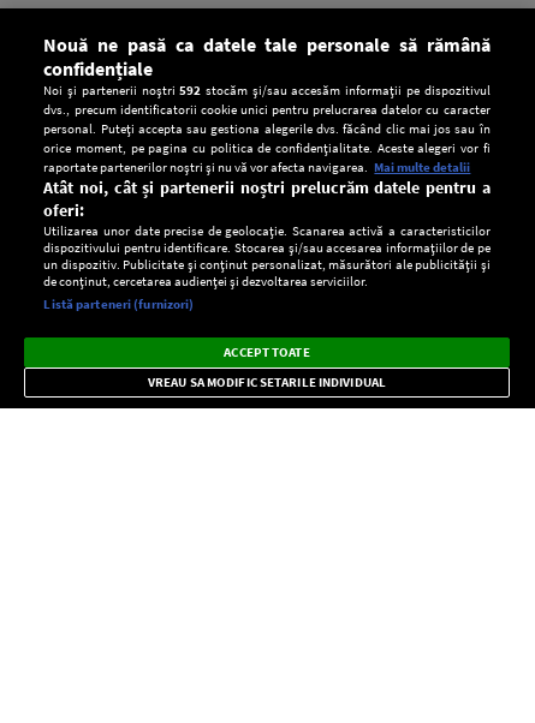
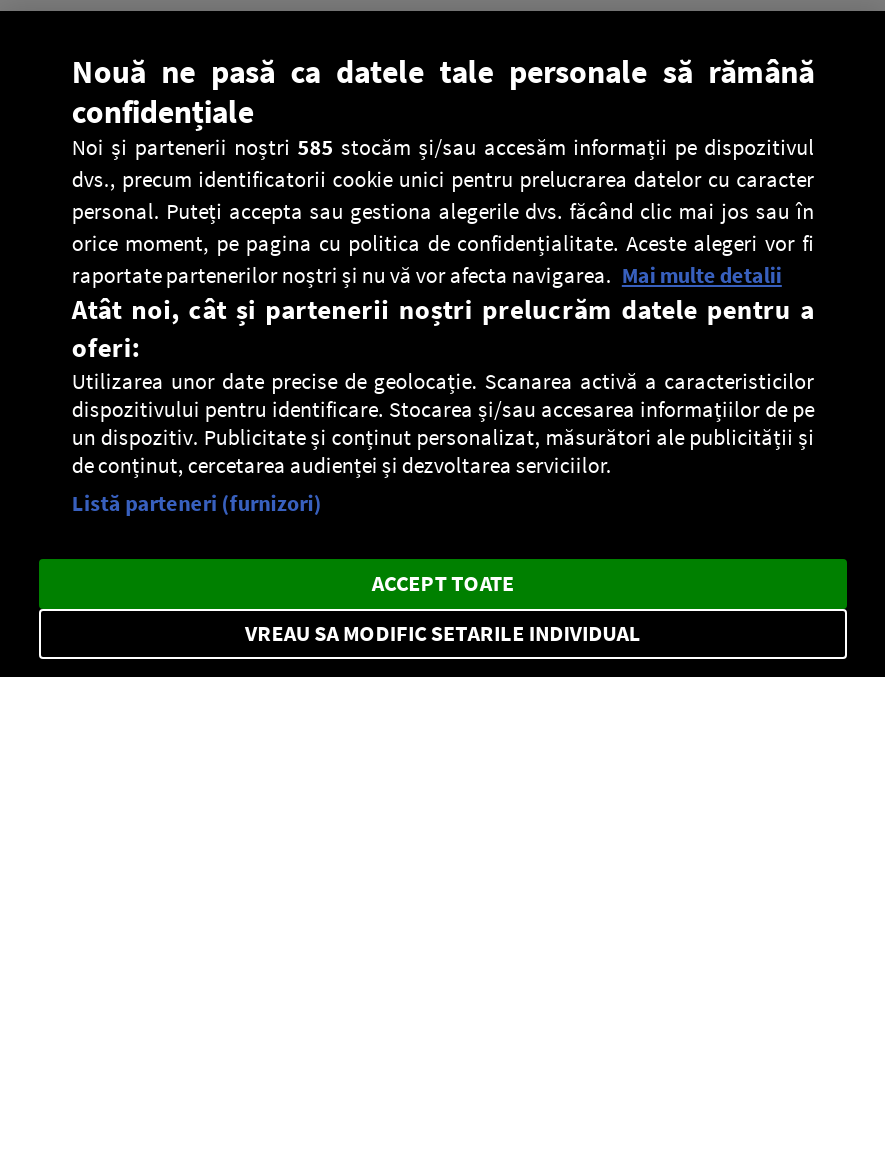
- Noi și partenerii noștri 592 stocăm și/sau accesăm informații pe dispozitivul
+ Noi și partenerii noștri 585 stocăm și/sau accesăm informații pe dispozitivul
